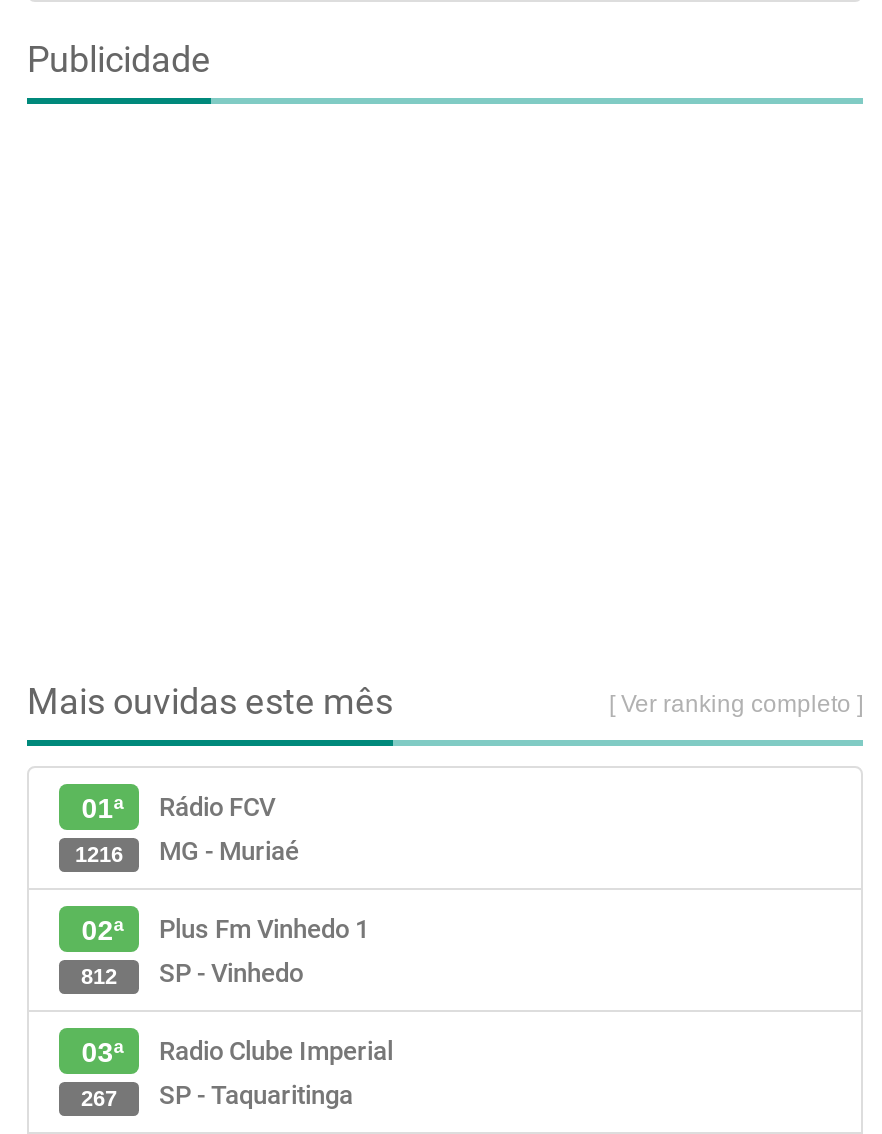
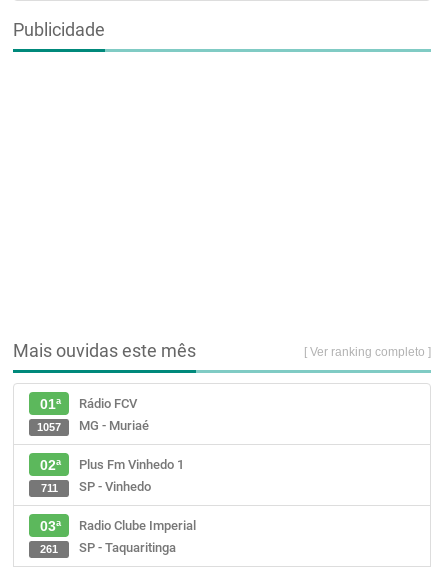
- 1216 MG - Muriaé
+ 1057 MG - Muriaé

- 812 SP - Vinhedo
+ 711 SP - Vinhedo

- 267 SP - Taquaritinga
+ 261 SP - Taquaritinga
